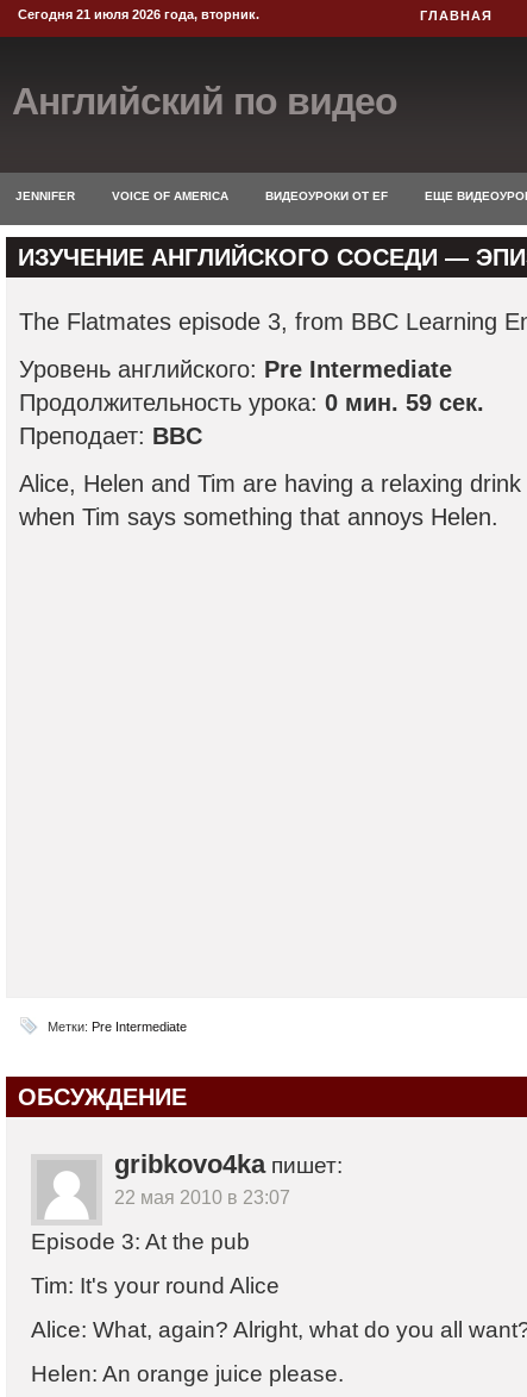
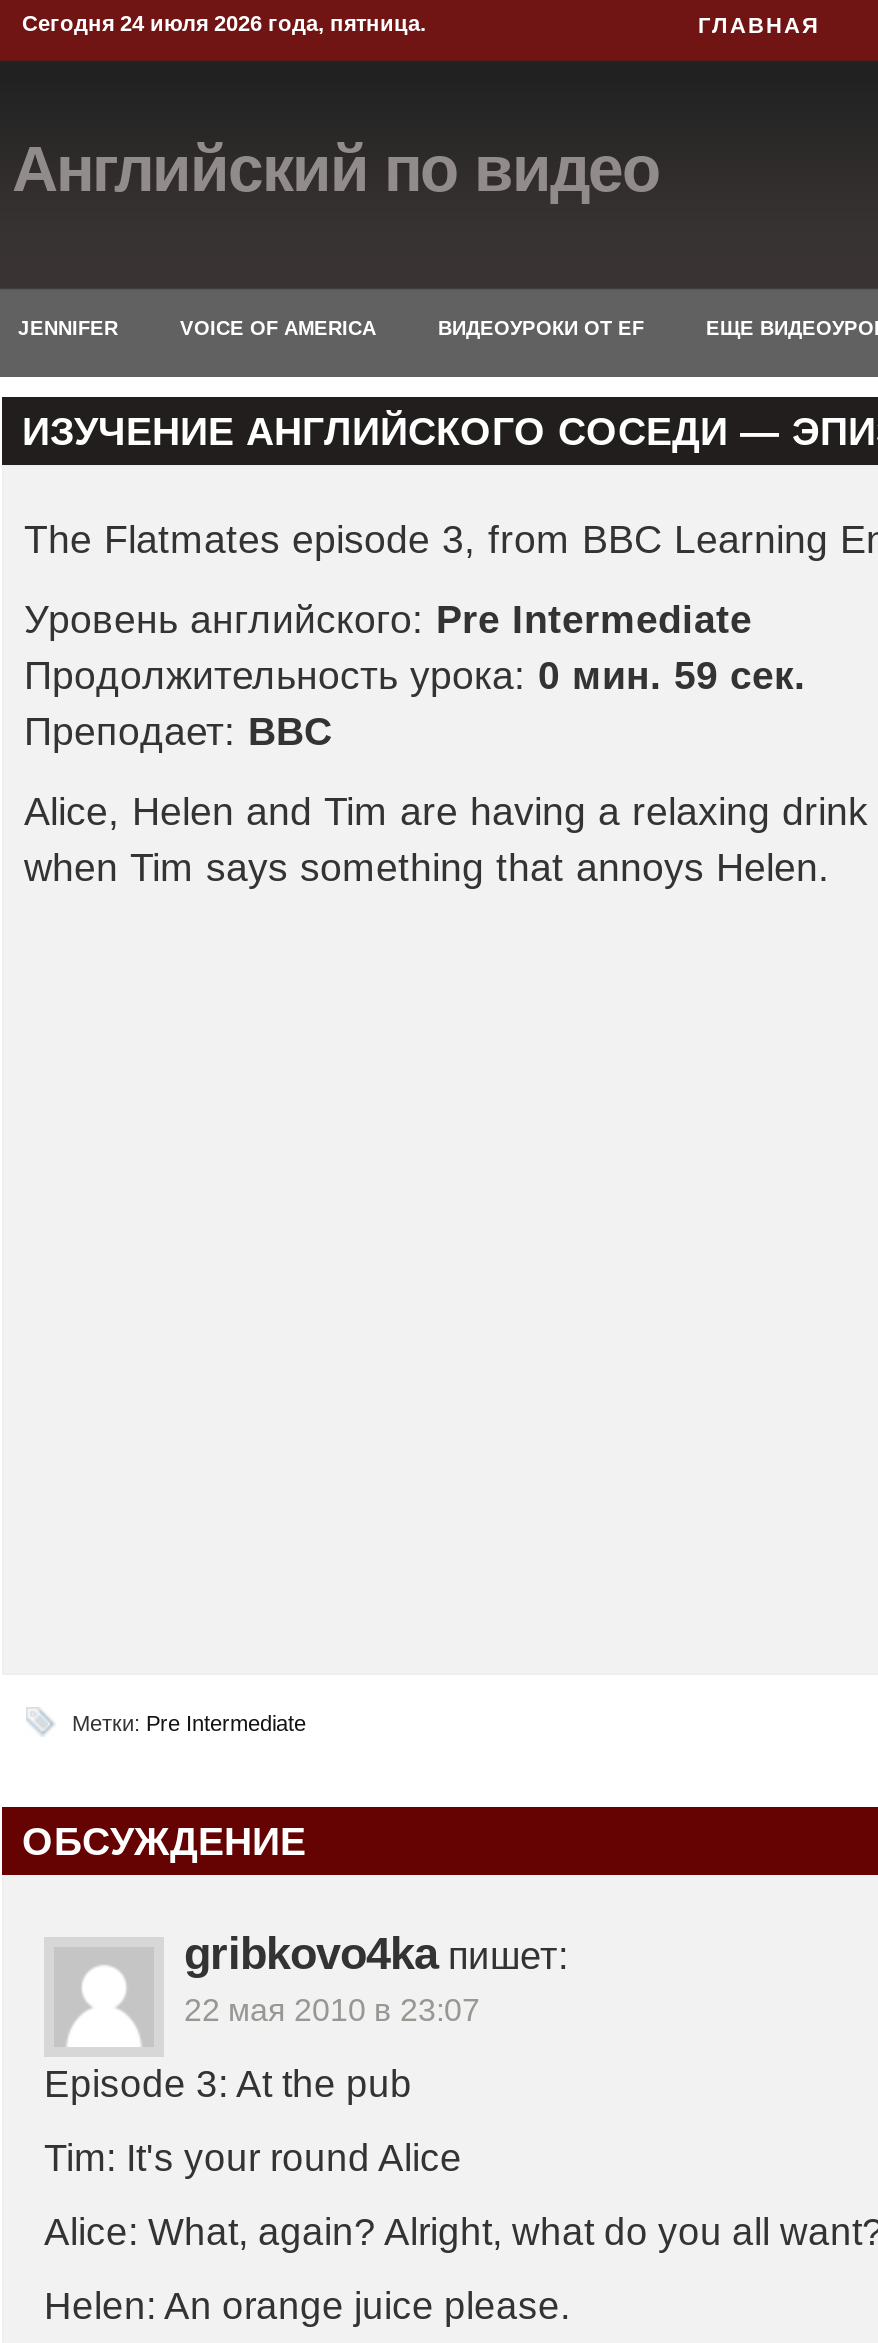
- Сегодня 21 июля 2026 года, вторник.
+ Сегодня 24 июля 2026 года, пятница.
